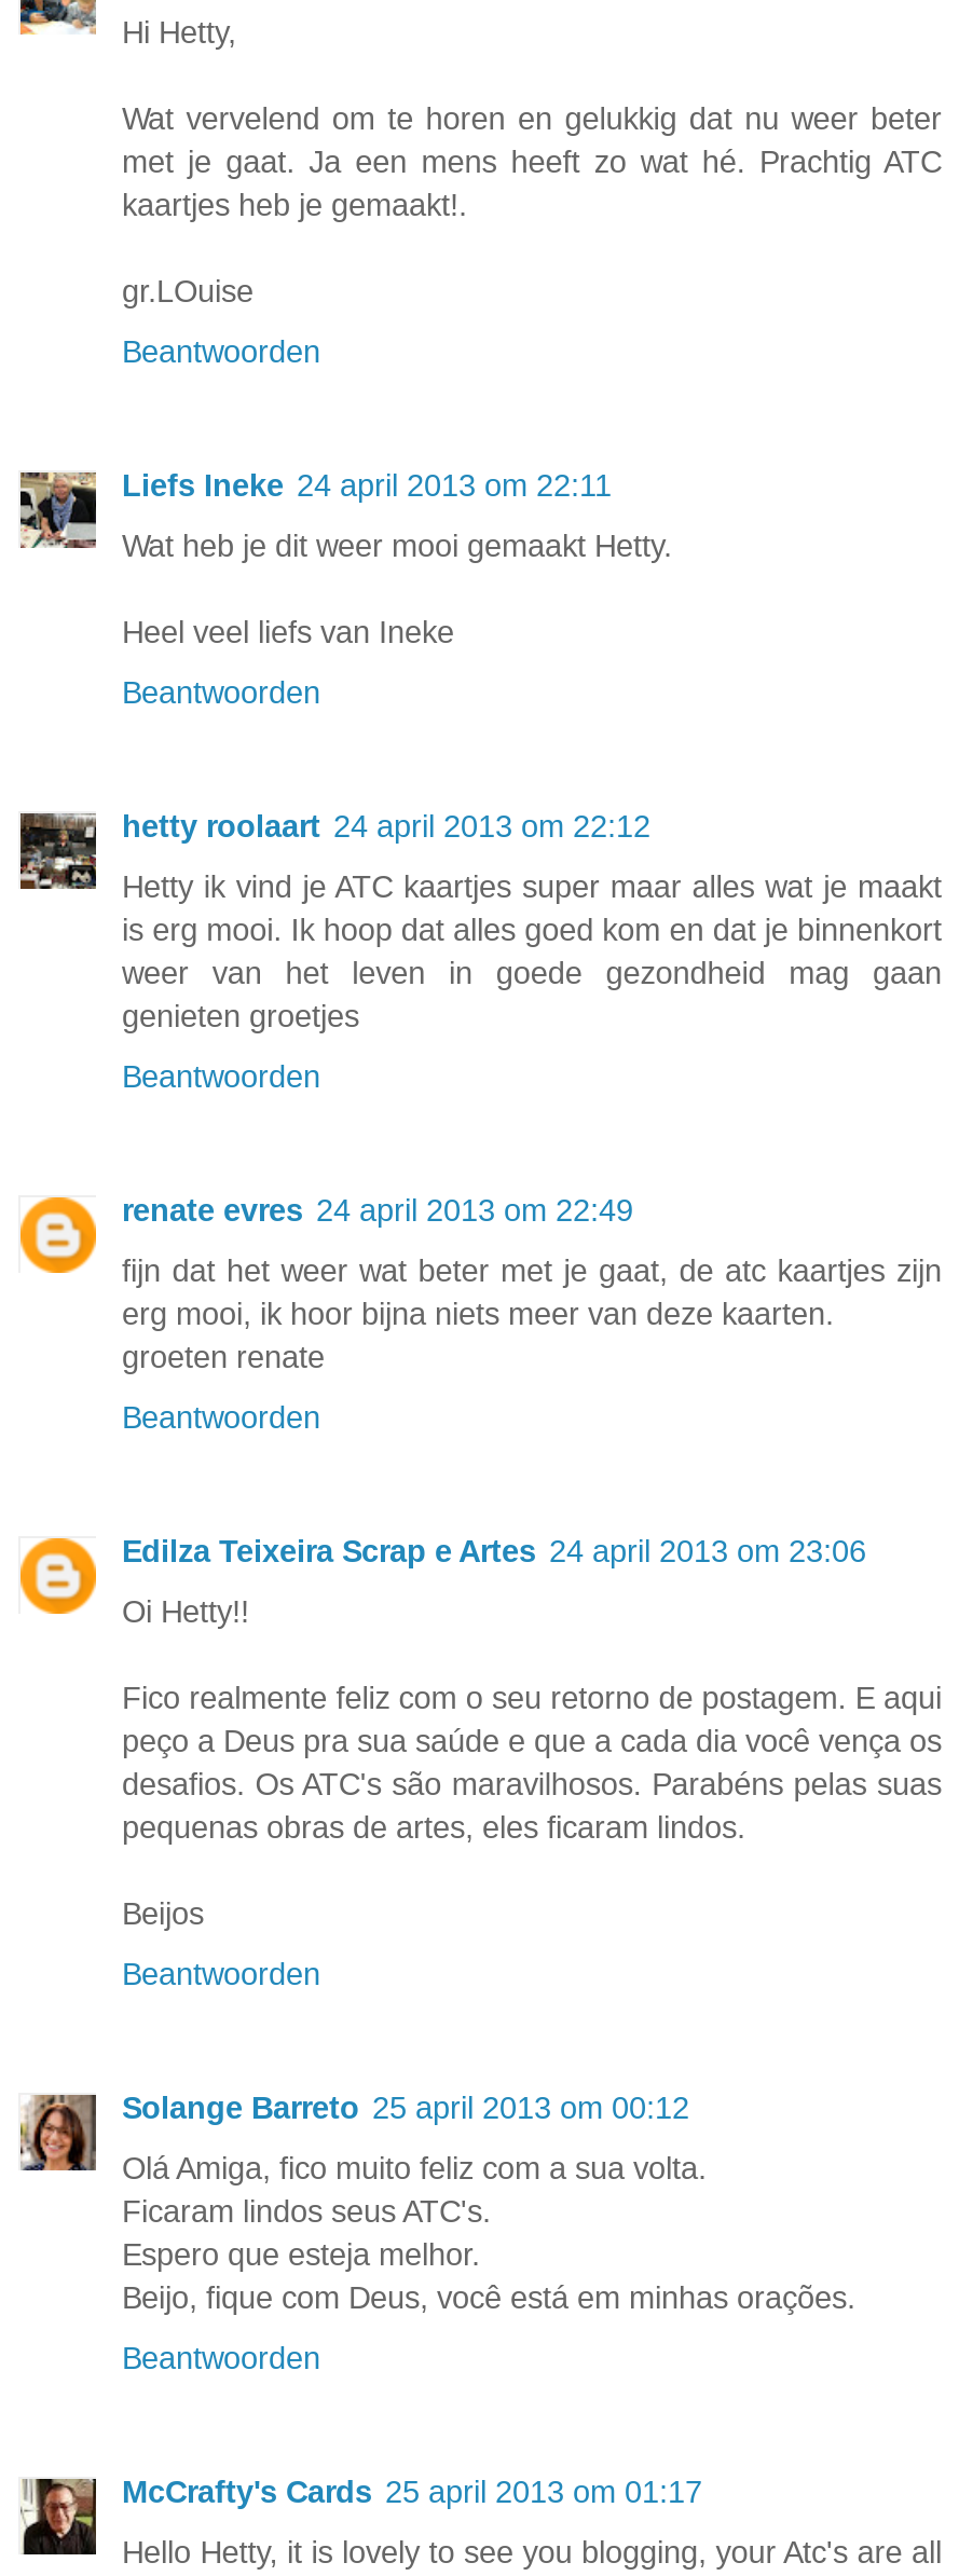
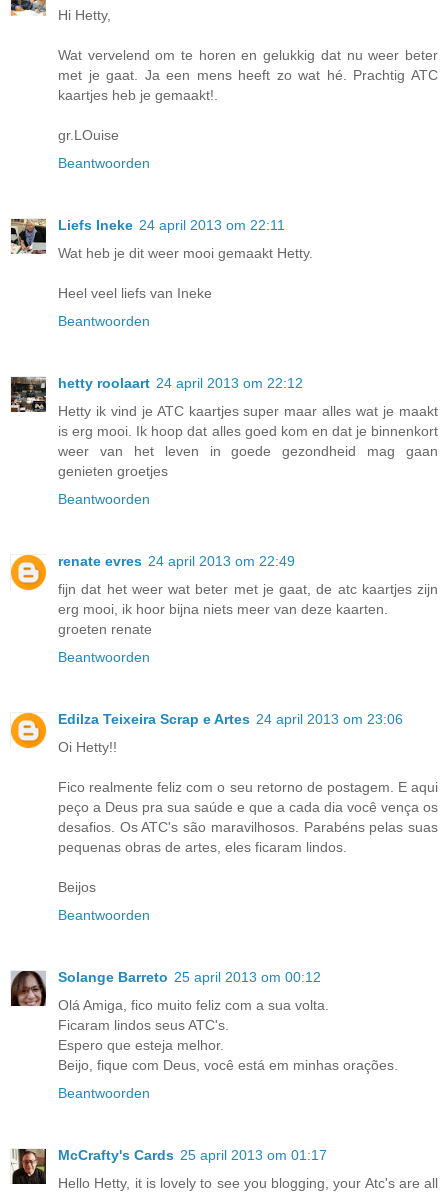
- [image]
+ [image]
